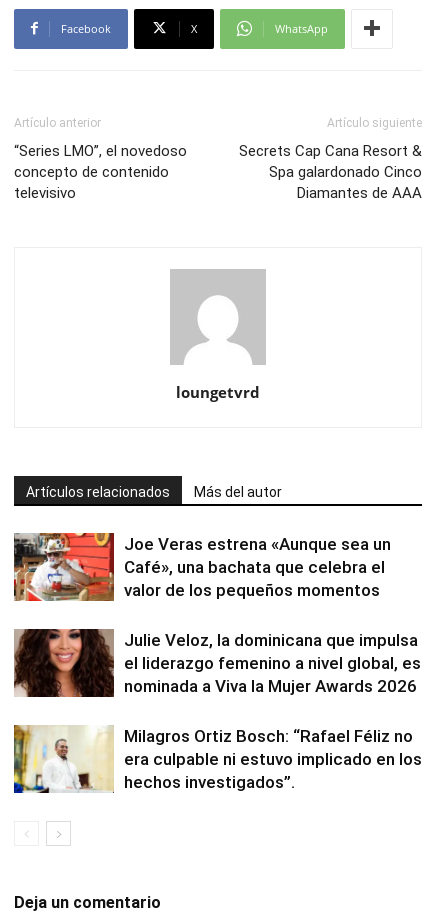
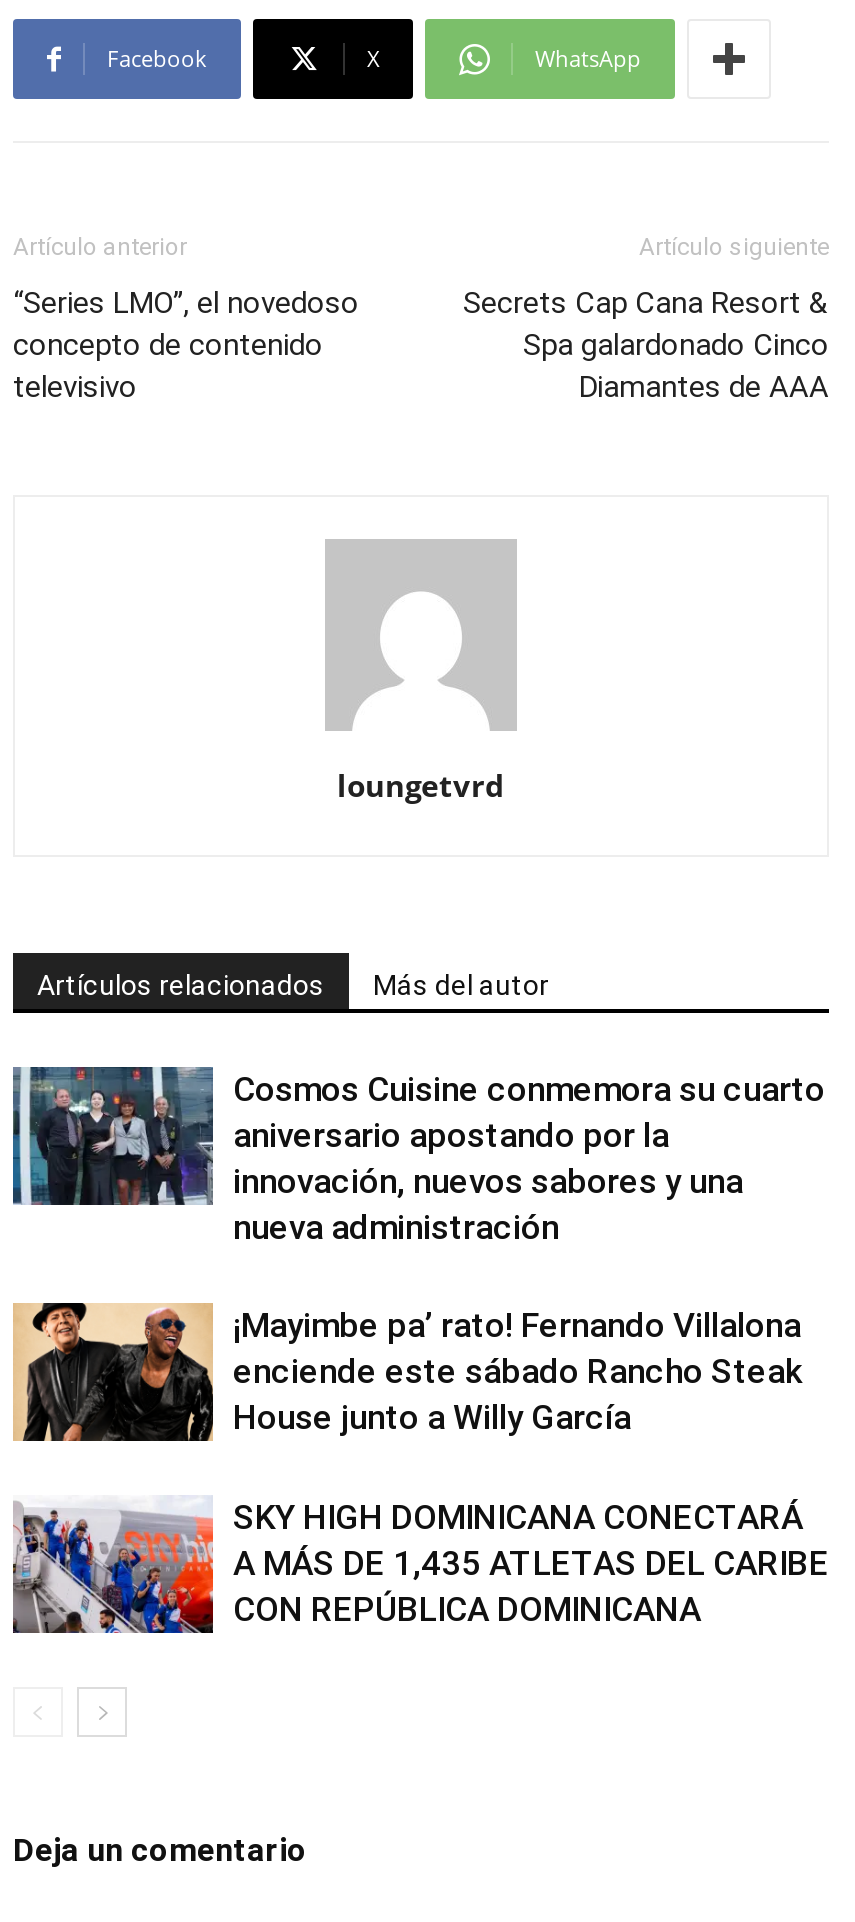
- [image]
- Joe Veras estrena «Aunque sea un
- Café», una bachata que celebra el
- valor de los pequeños momentos
+ [image]
+ Cosmos Cuisine conmemora su cuarto
+ aniversario apostando por la
+ innovación, nuevos sabores y una
+ nueva administración

- [image]
- Julie Veloz, la dominicana que impulsa
- el liderazgo femenino a nivel global, es
- nominada a Viva la Mujer Awards 2026
+ [image]
+ ¡Mayimbe pa’ rato! Fernando Villalona
+ enciende este sábado Rancho Steak
+ House junto a Willy García

- [image]
- Milagros Ortiz Bosch: “Rafael Féliz no
- era culpable ni estuvo implicado en los
- hechos investigados”.
+ [image]
+ SKY HIGH DOMINICANA CONECTARÁ
+ A MÁS DE 1,435 ATLETAS DEL CARIBE
+ CON REPÚBLICA DOMINICANA
